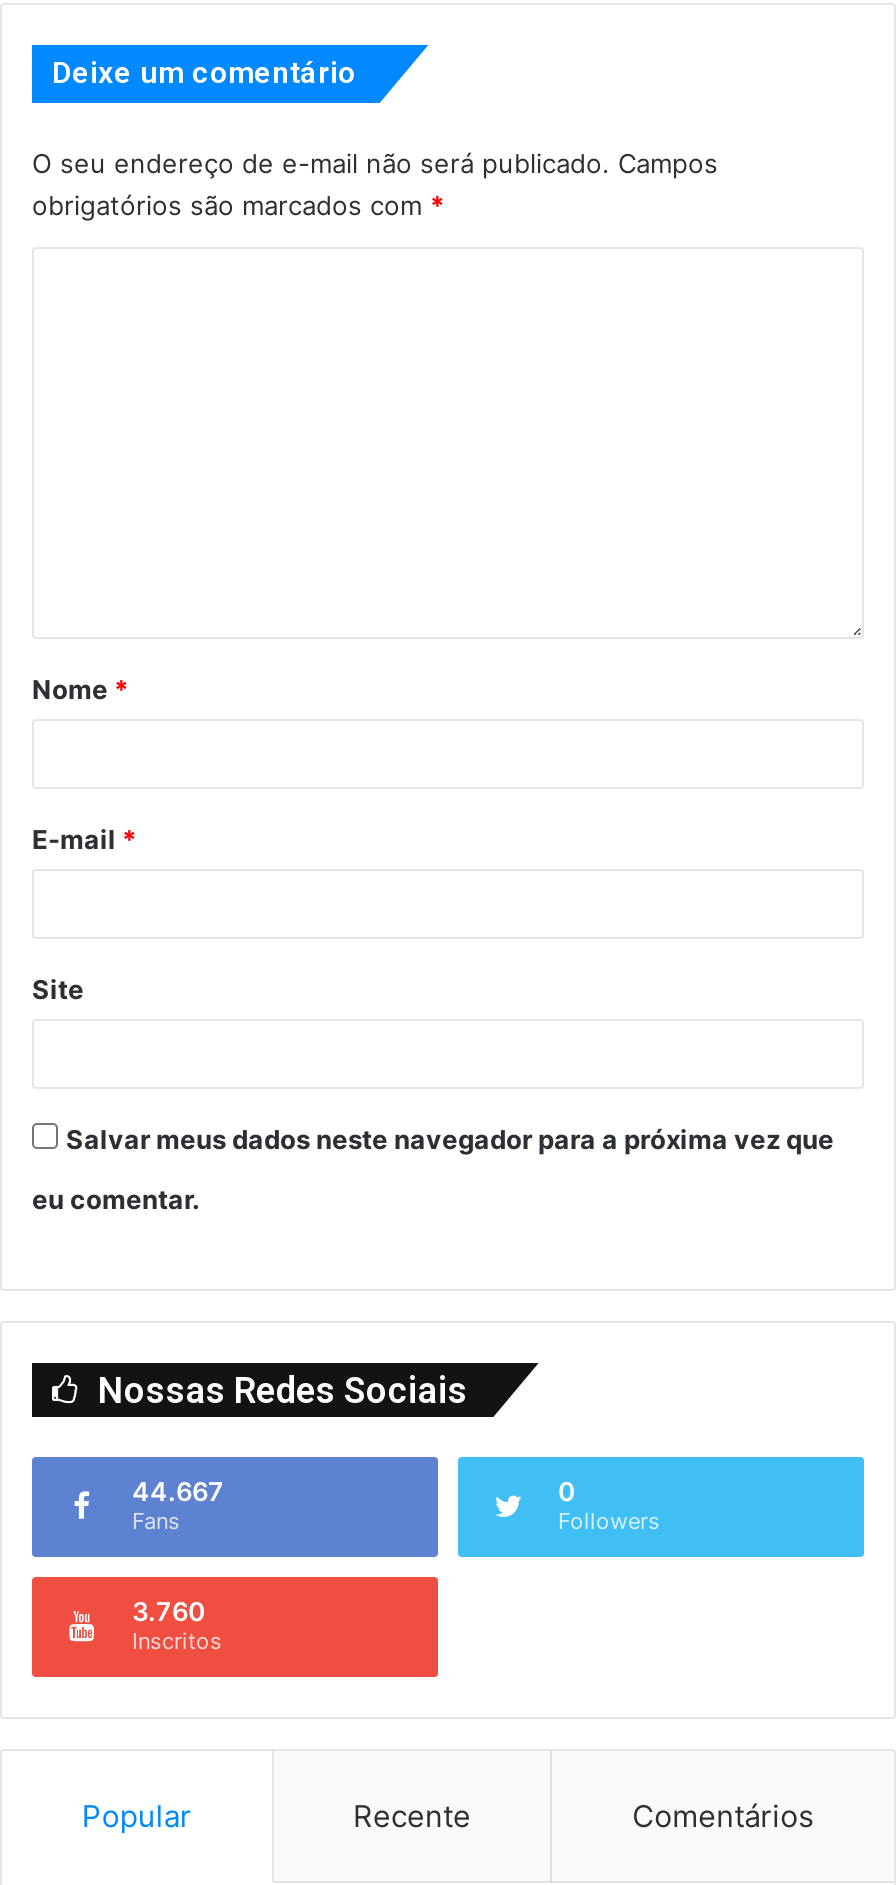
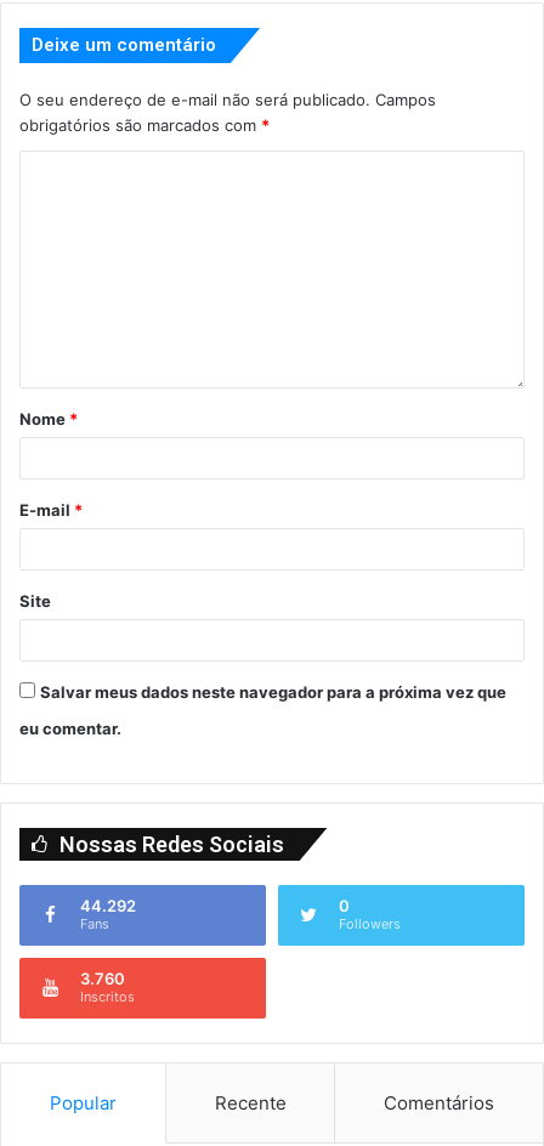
- 44.667
+ 44.292
